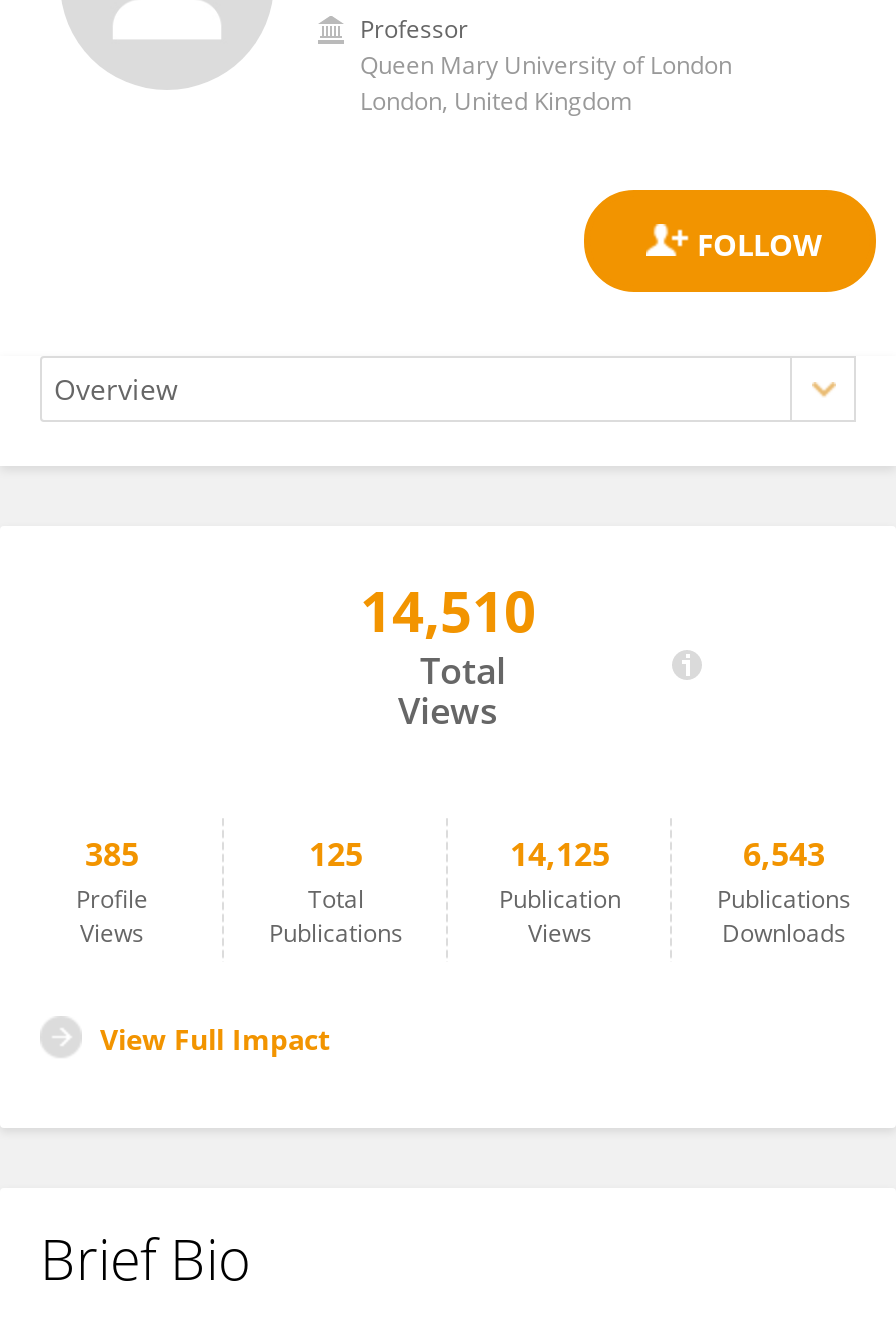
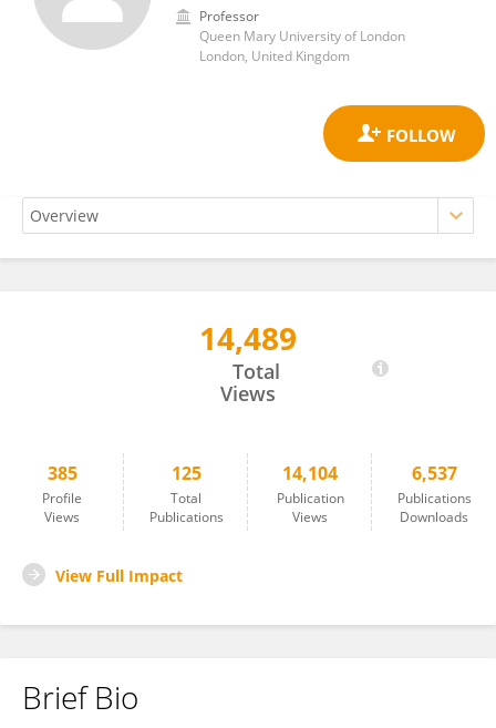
- 14,510
+ 14,489

- 14,125
+ 14,104

- 6,543
+ 6,537
